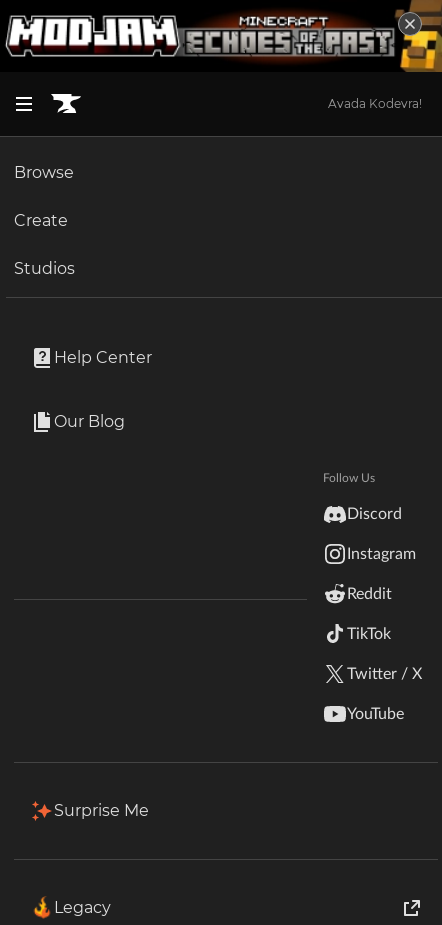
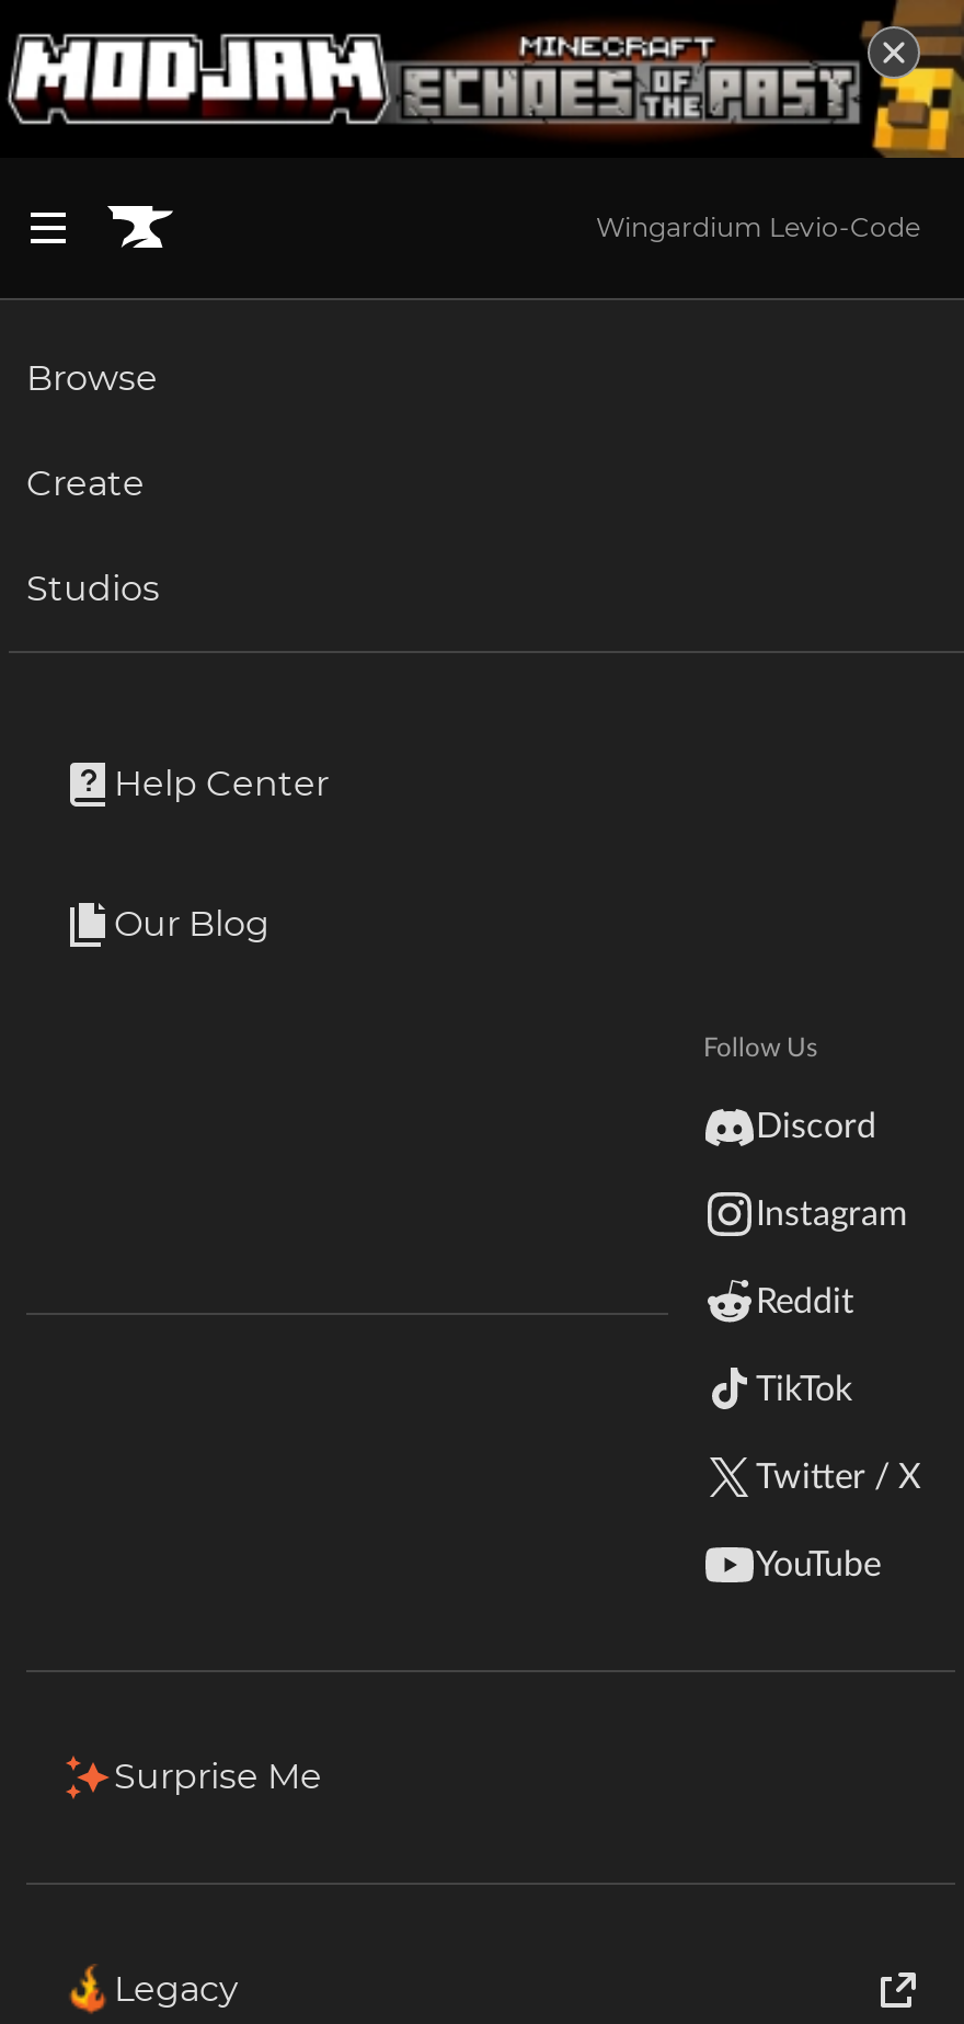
- Avada Kodevra!
+ Wingardium Levio-Code
